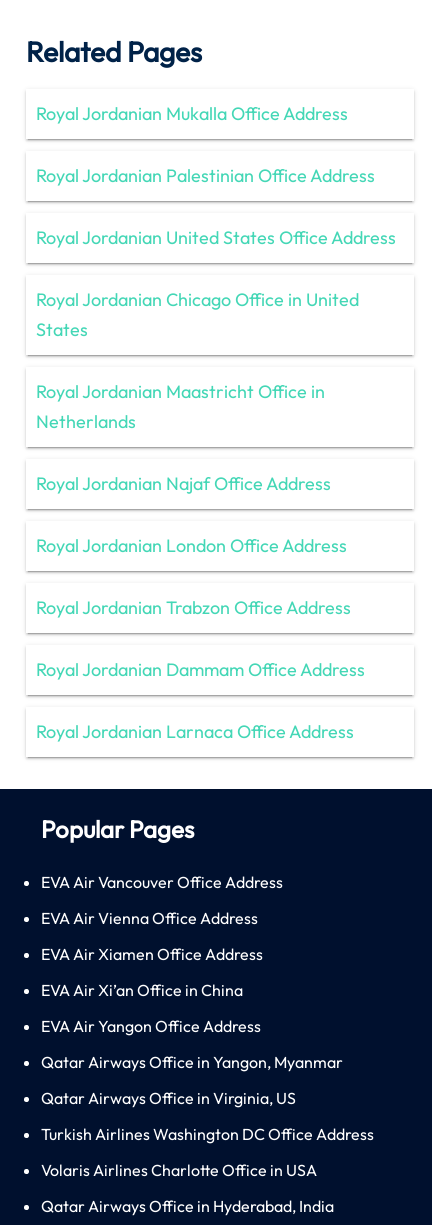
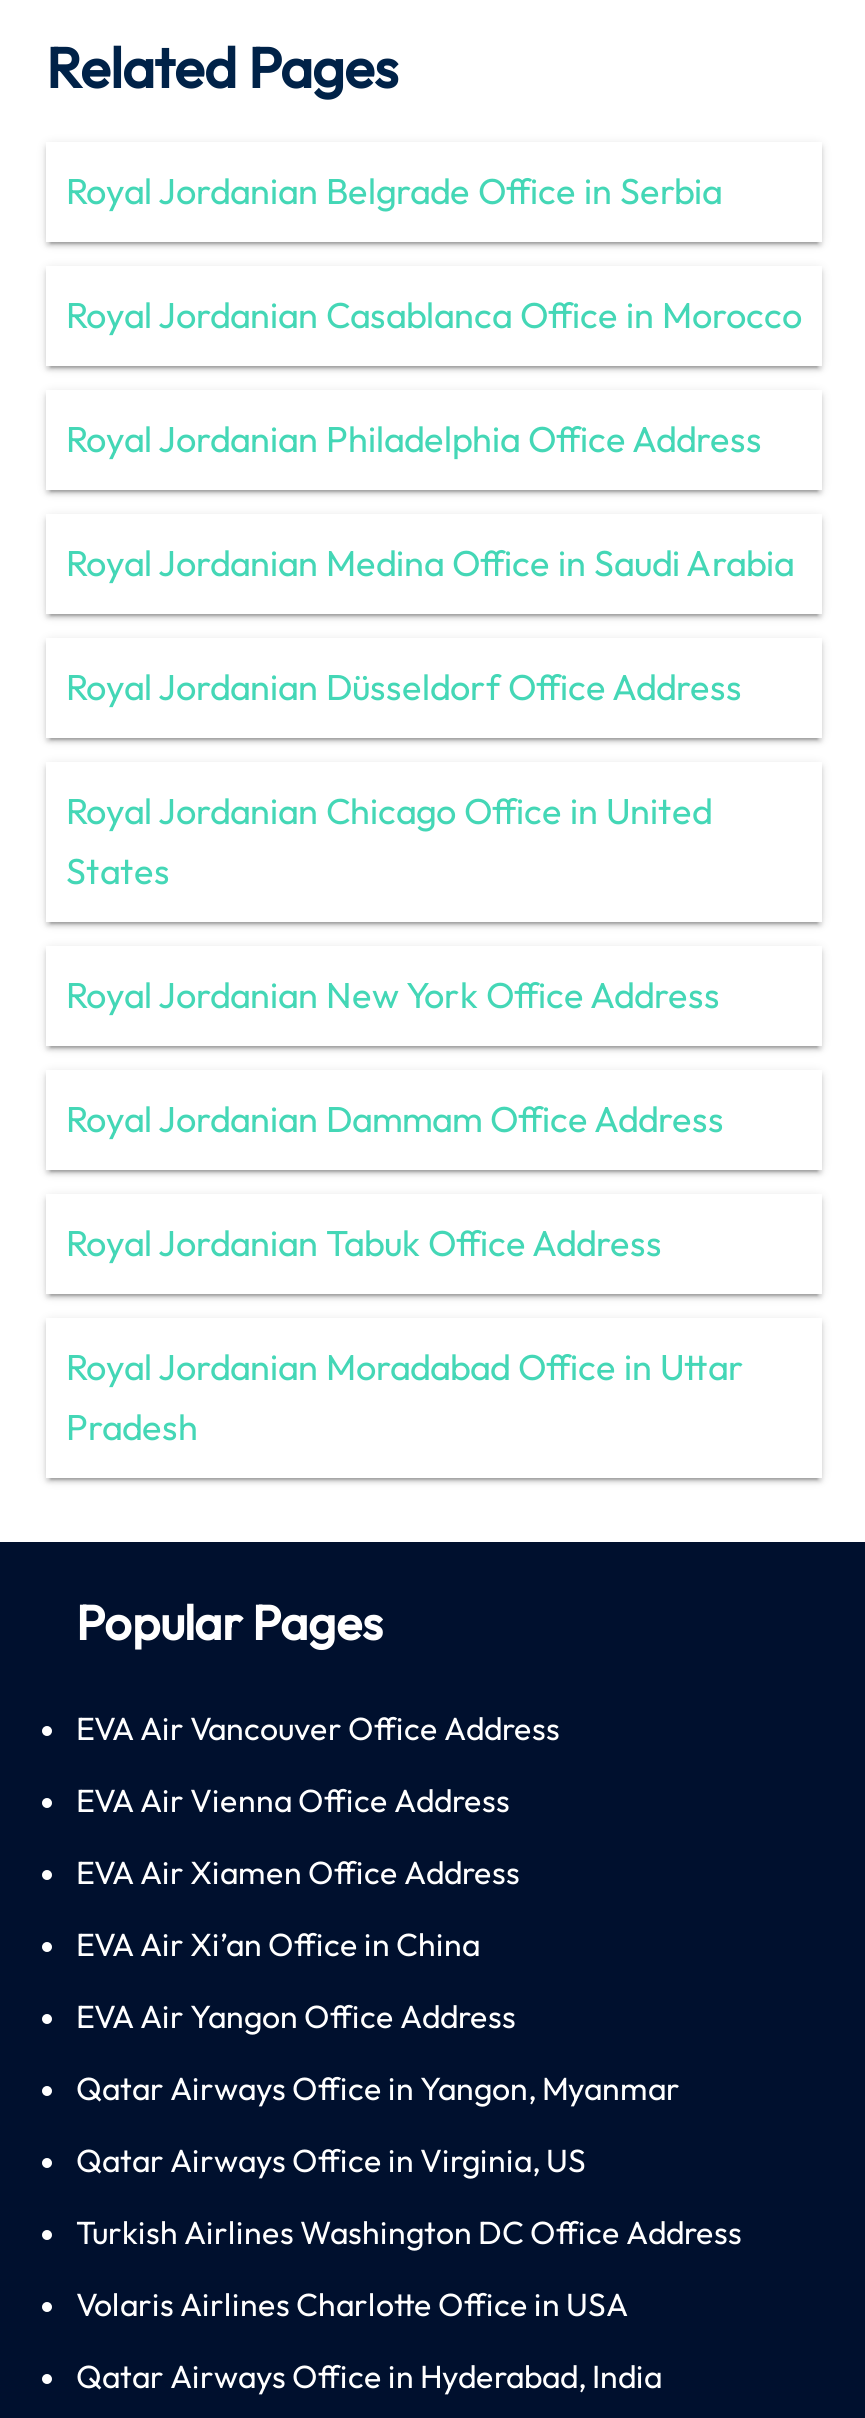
- Royal Jordanian Mukalla Office Address
- Royal Jordanian Palestinian Office Address
- Royal Jordanian United States Office Address
+ Royal Jordanian Belgrade Office in Serbia
+ Royal Jordanian Casablanca Office in Morocco
+ Royal Jordanian Philadelphia Office Address
+ Royal Jordanian Medina Office in Saudi Arabia
+ Royal Jordanian Düsseldorf Office Address

moved down: Royal Jordanian Chicago Office in United | States

- Royal Jordanian Maastricht Office in
- Netherlands
- Royal Jordanian Najaf Office Address
- Royal Jordanian London Office Address
- Royal Jordanian Trabzon Office Address
+ Royal Jordanian New York Office Address

moved up: Royal Jordanian Dammam Office Address

- Royal Jordanian Larnaca Office Address
+ Royal Jordanian Tabuk Office Address
+ Royal Jordanian Moradabad Office in Uttar
+ Pradesh
